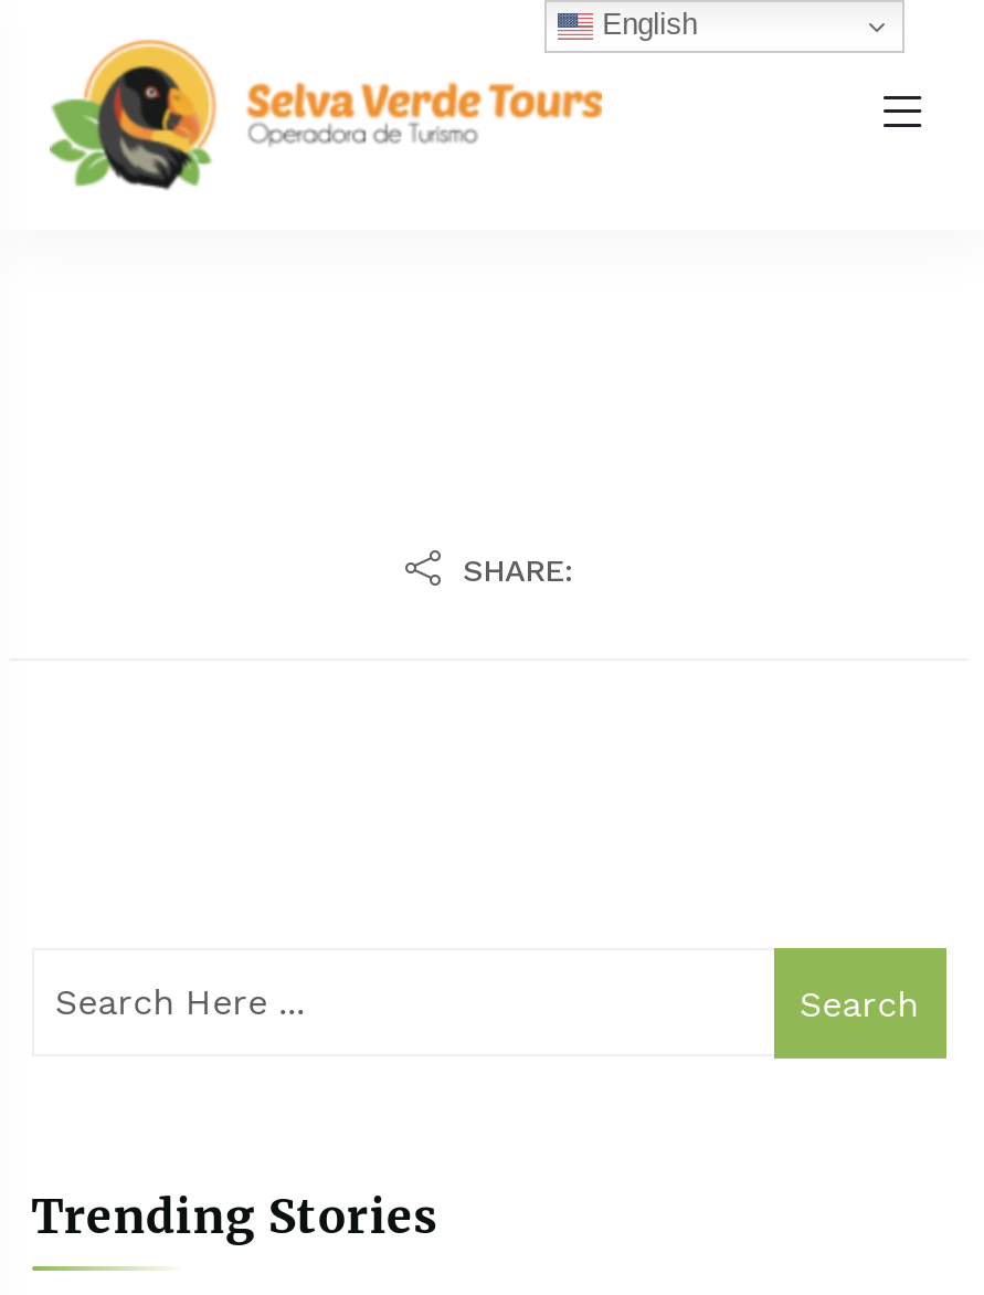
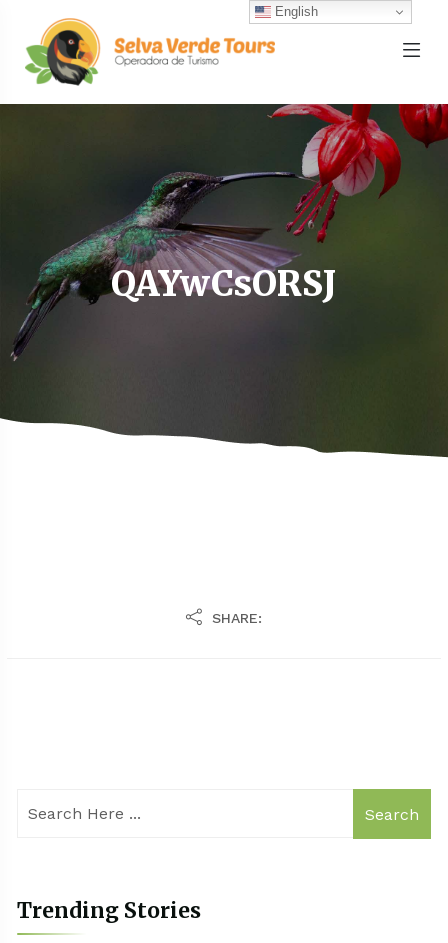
+ [image]
+ QAYwCsORSJ
